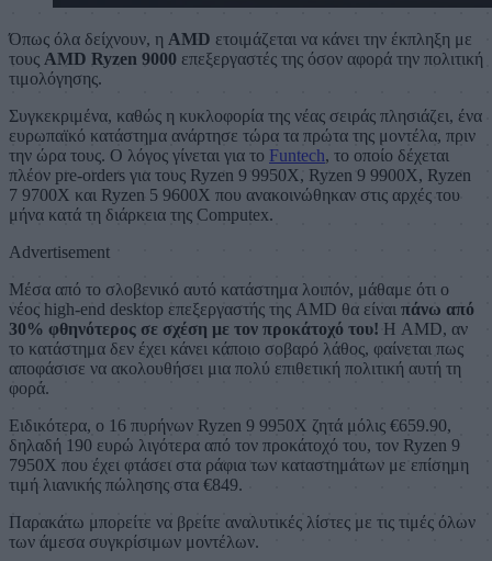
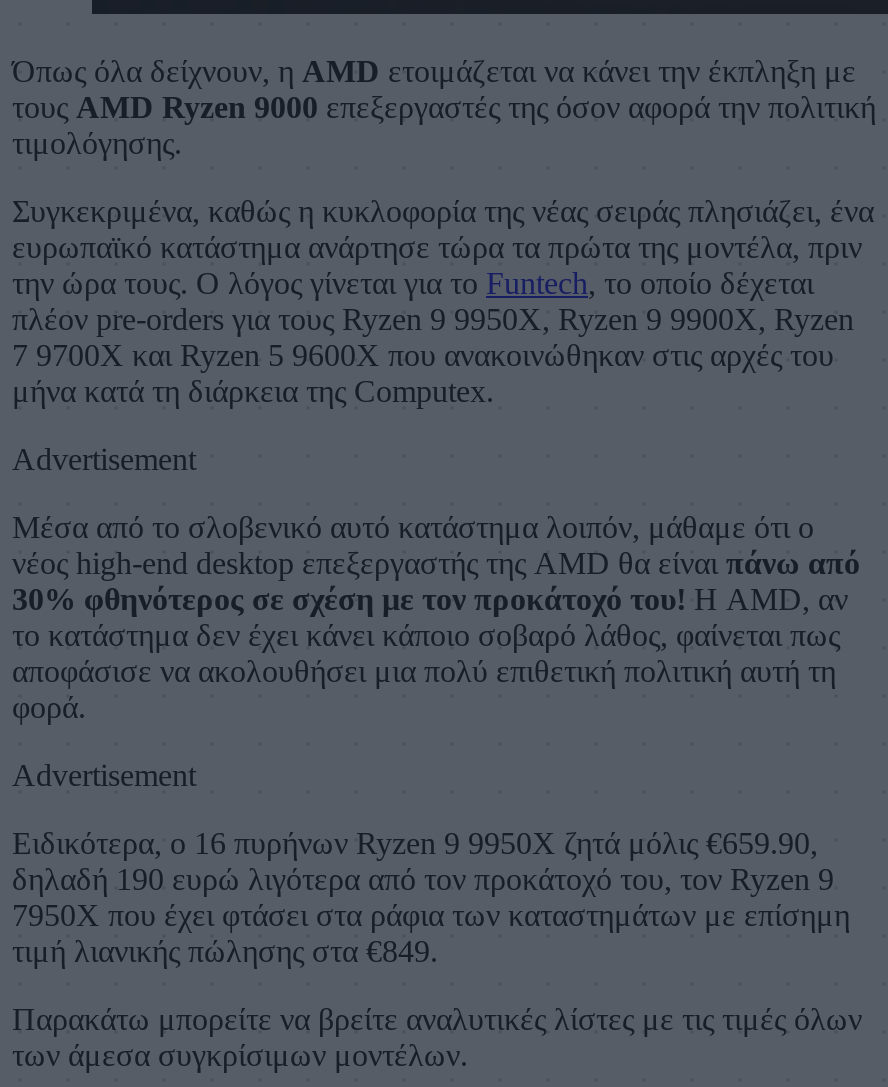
+ Advertisement
